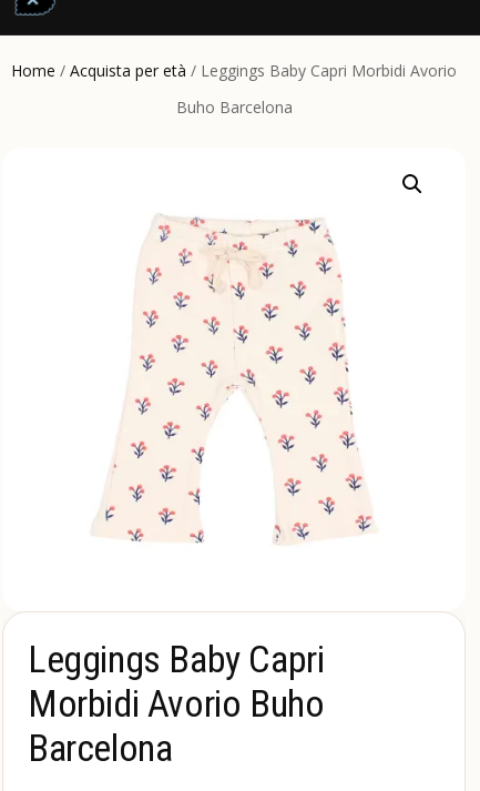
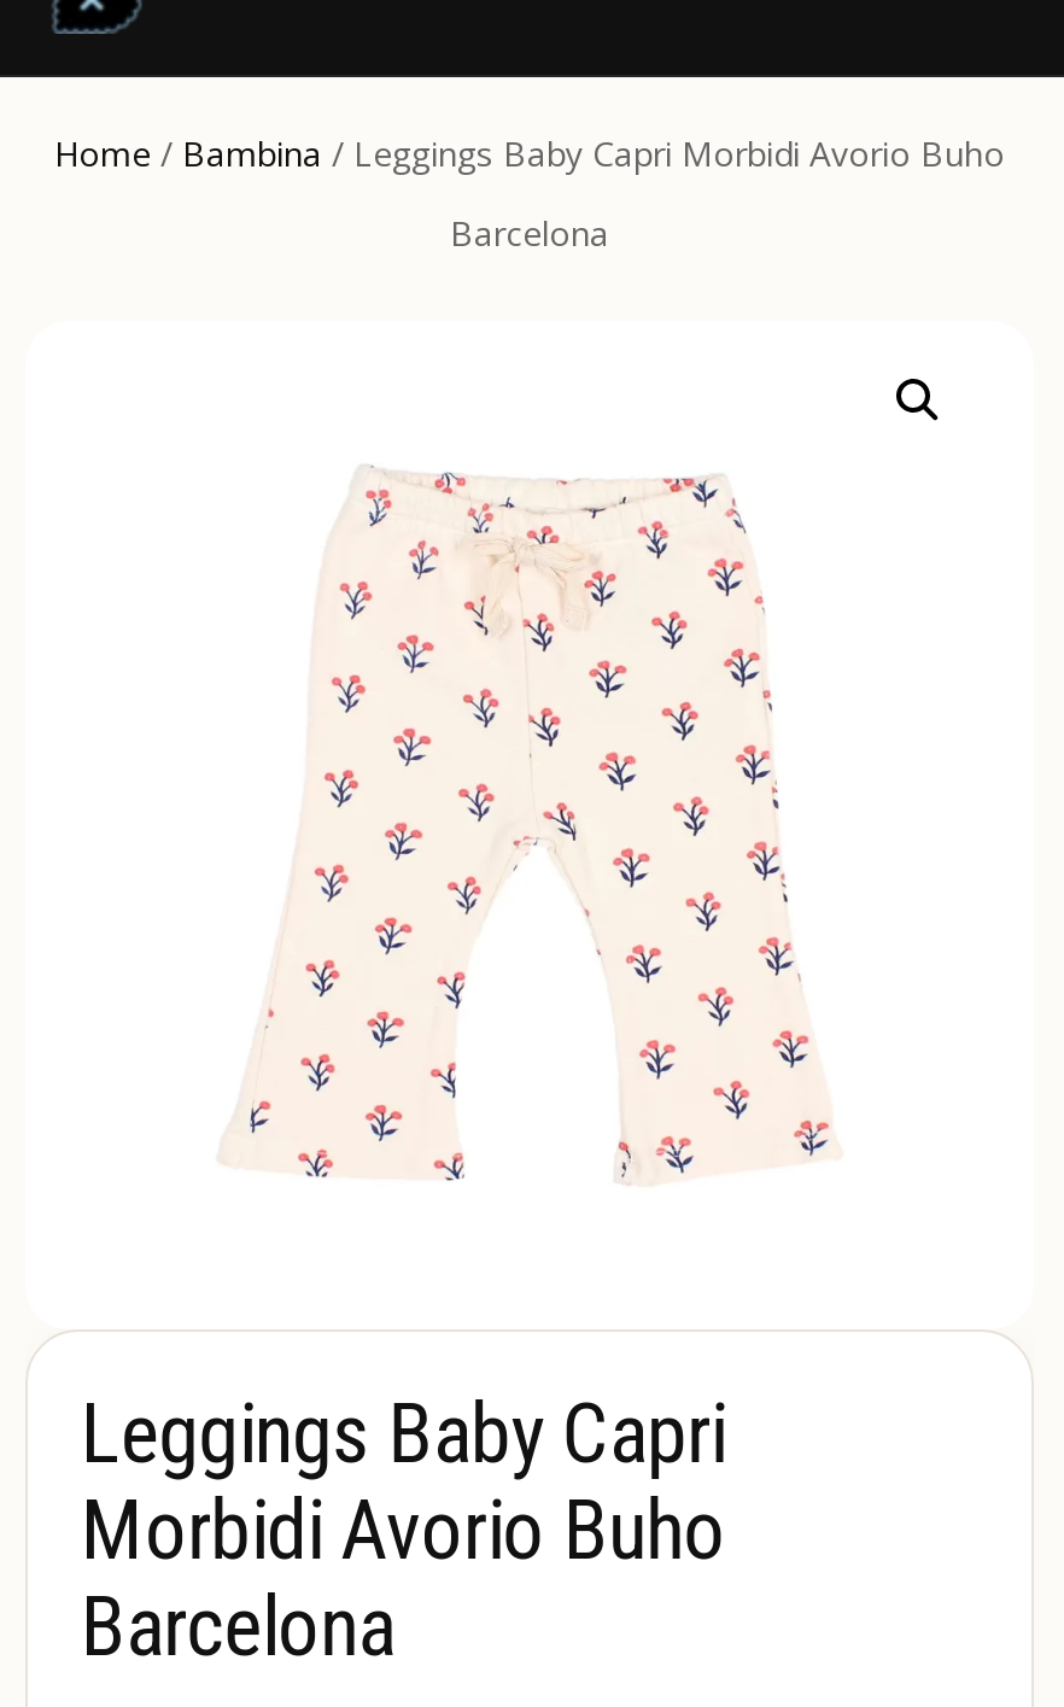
- Home / Acquista per età / Leggings Baby Capri Morbidi Avorio
+ Home / Bambina / Leggings Baby Capri Morbidi Avorio Buho

- Buho Barcelona
+ Barcelona
